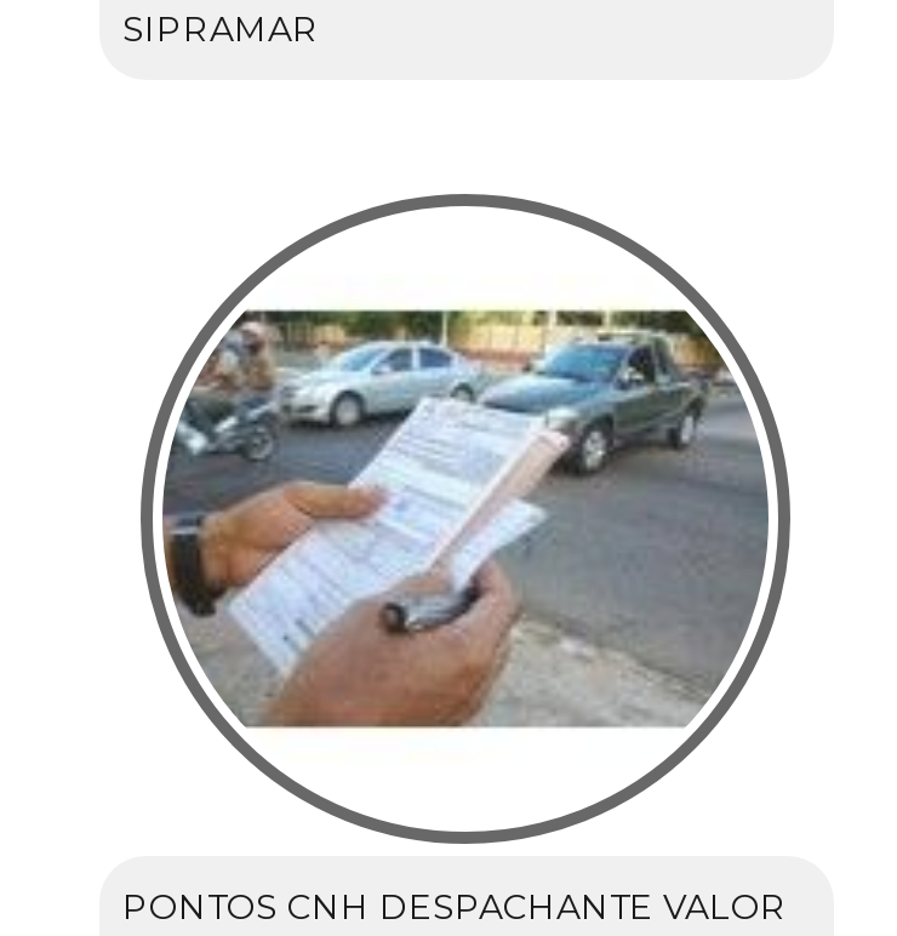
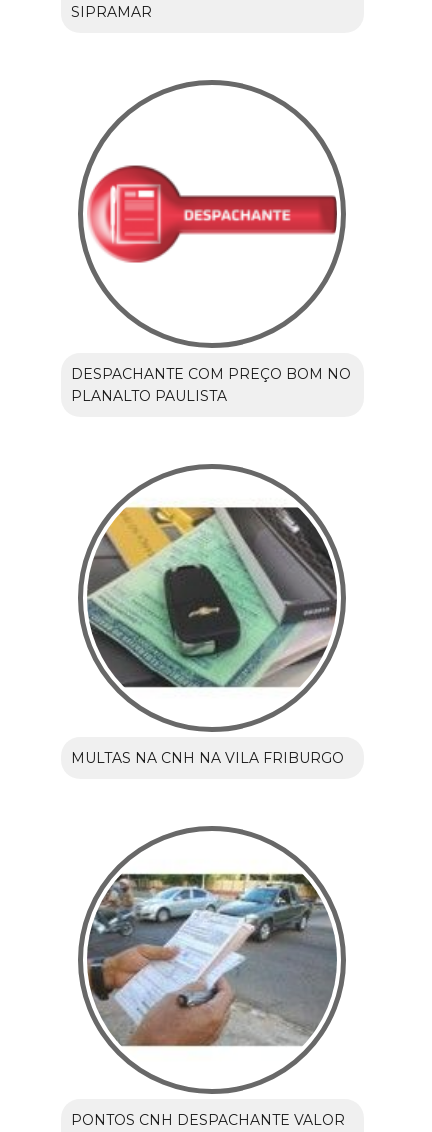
+ DESPACHANTE COM PREÇO BOM NO
+ PLANALTO PAULISTA

+ [image]
+ MULTAS NA CNH NA VILA FRIBURGO

+ [image]
